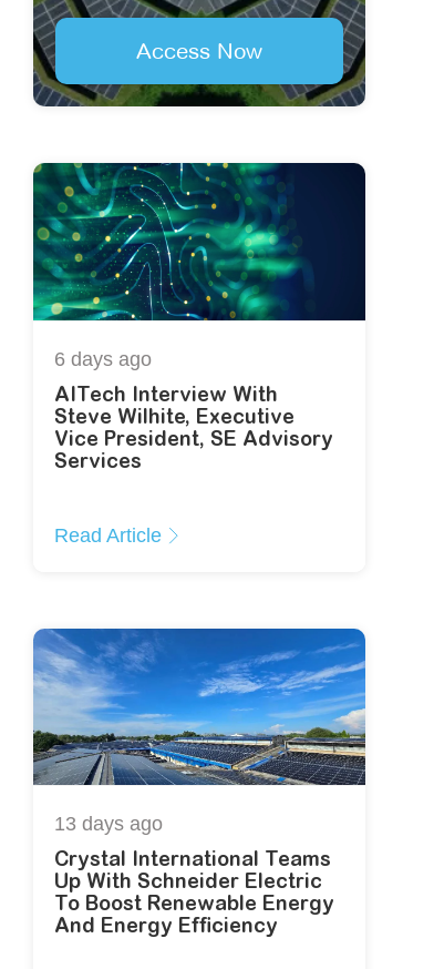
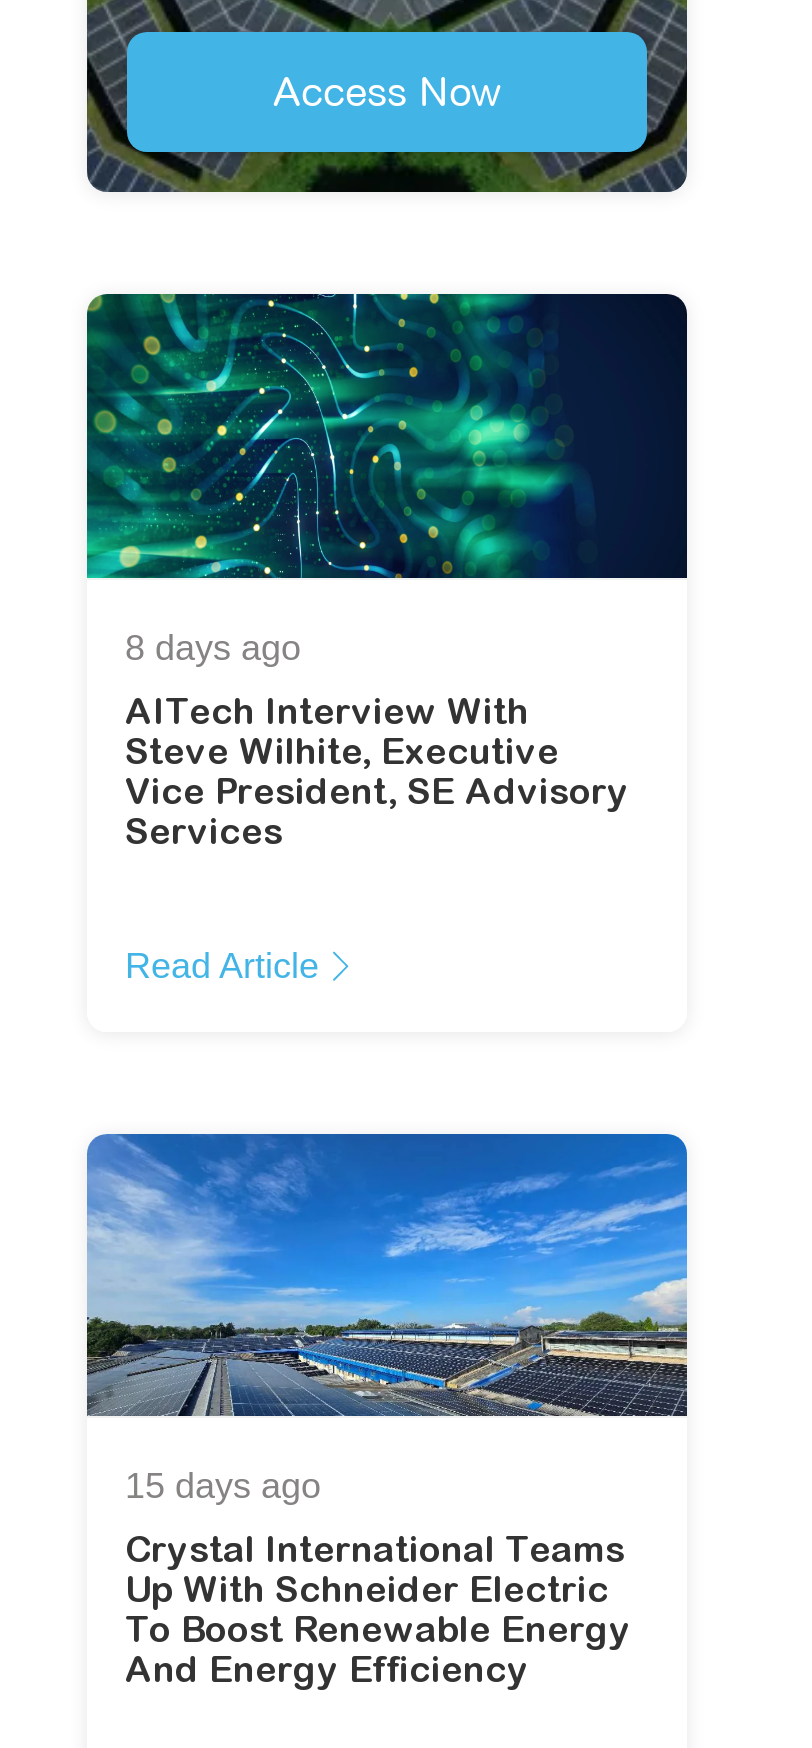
- 6 days ago
+ 8 days ago

- 13 days ago
+ 15 days ago
